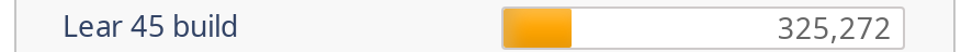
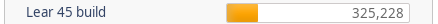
- 325,272
+ 325,228
